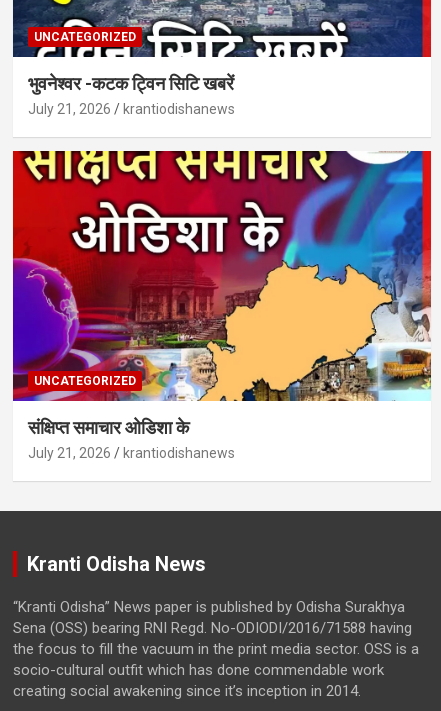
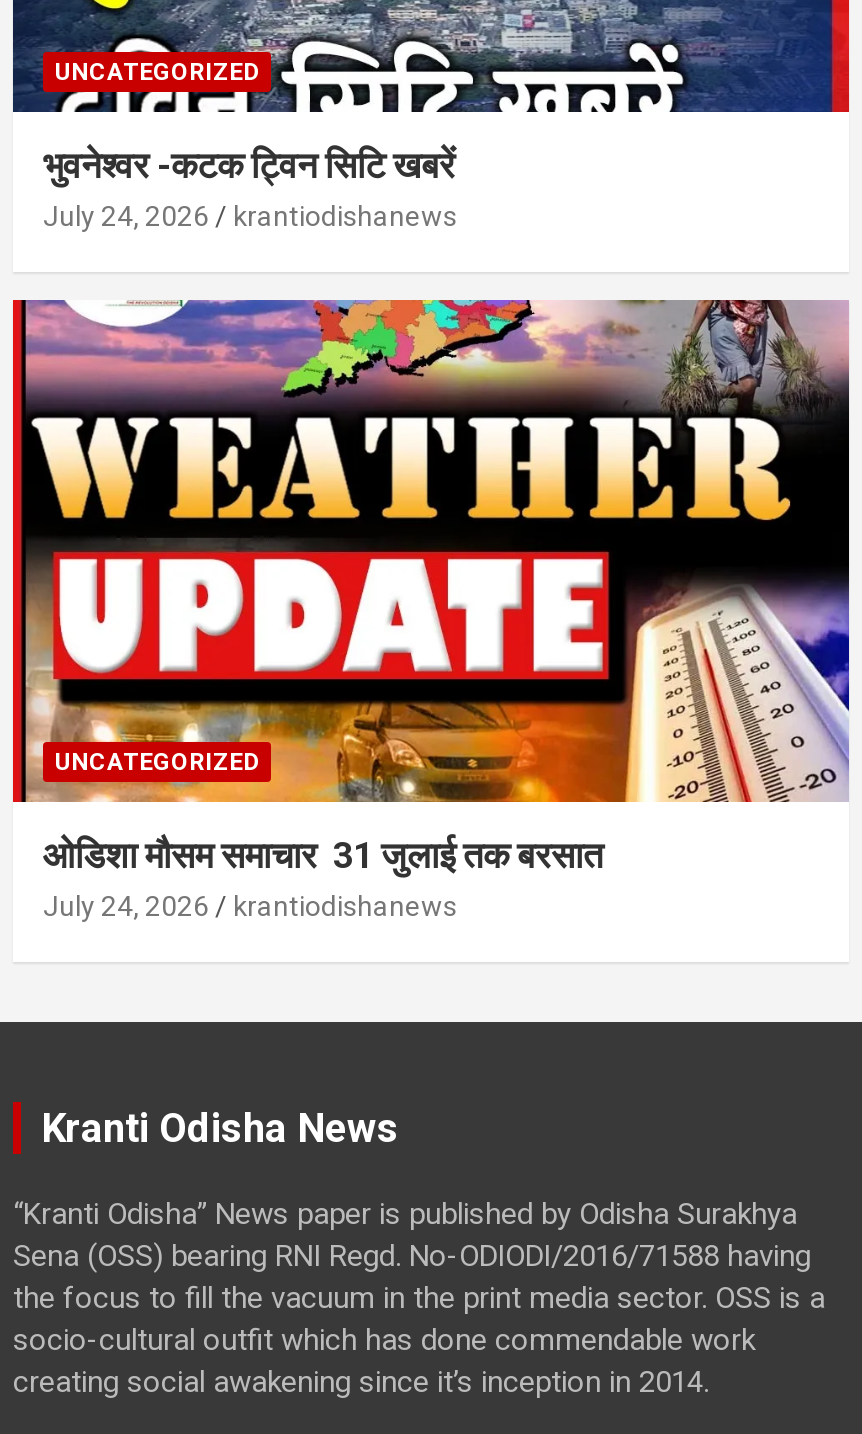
- July 21, 2026 krantiodishanews
+ July 24, 2026 krantiodishanews

- [image]
- संक्षिप्त समाचार ओडिशा के
- July 21, 2026
+ [image]
+ ओडिशा मौसम समाचार 31 जुलाई तक बरसात
+ July 24, 2026
